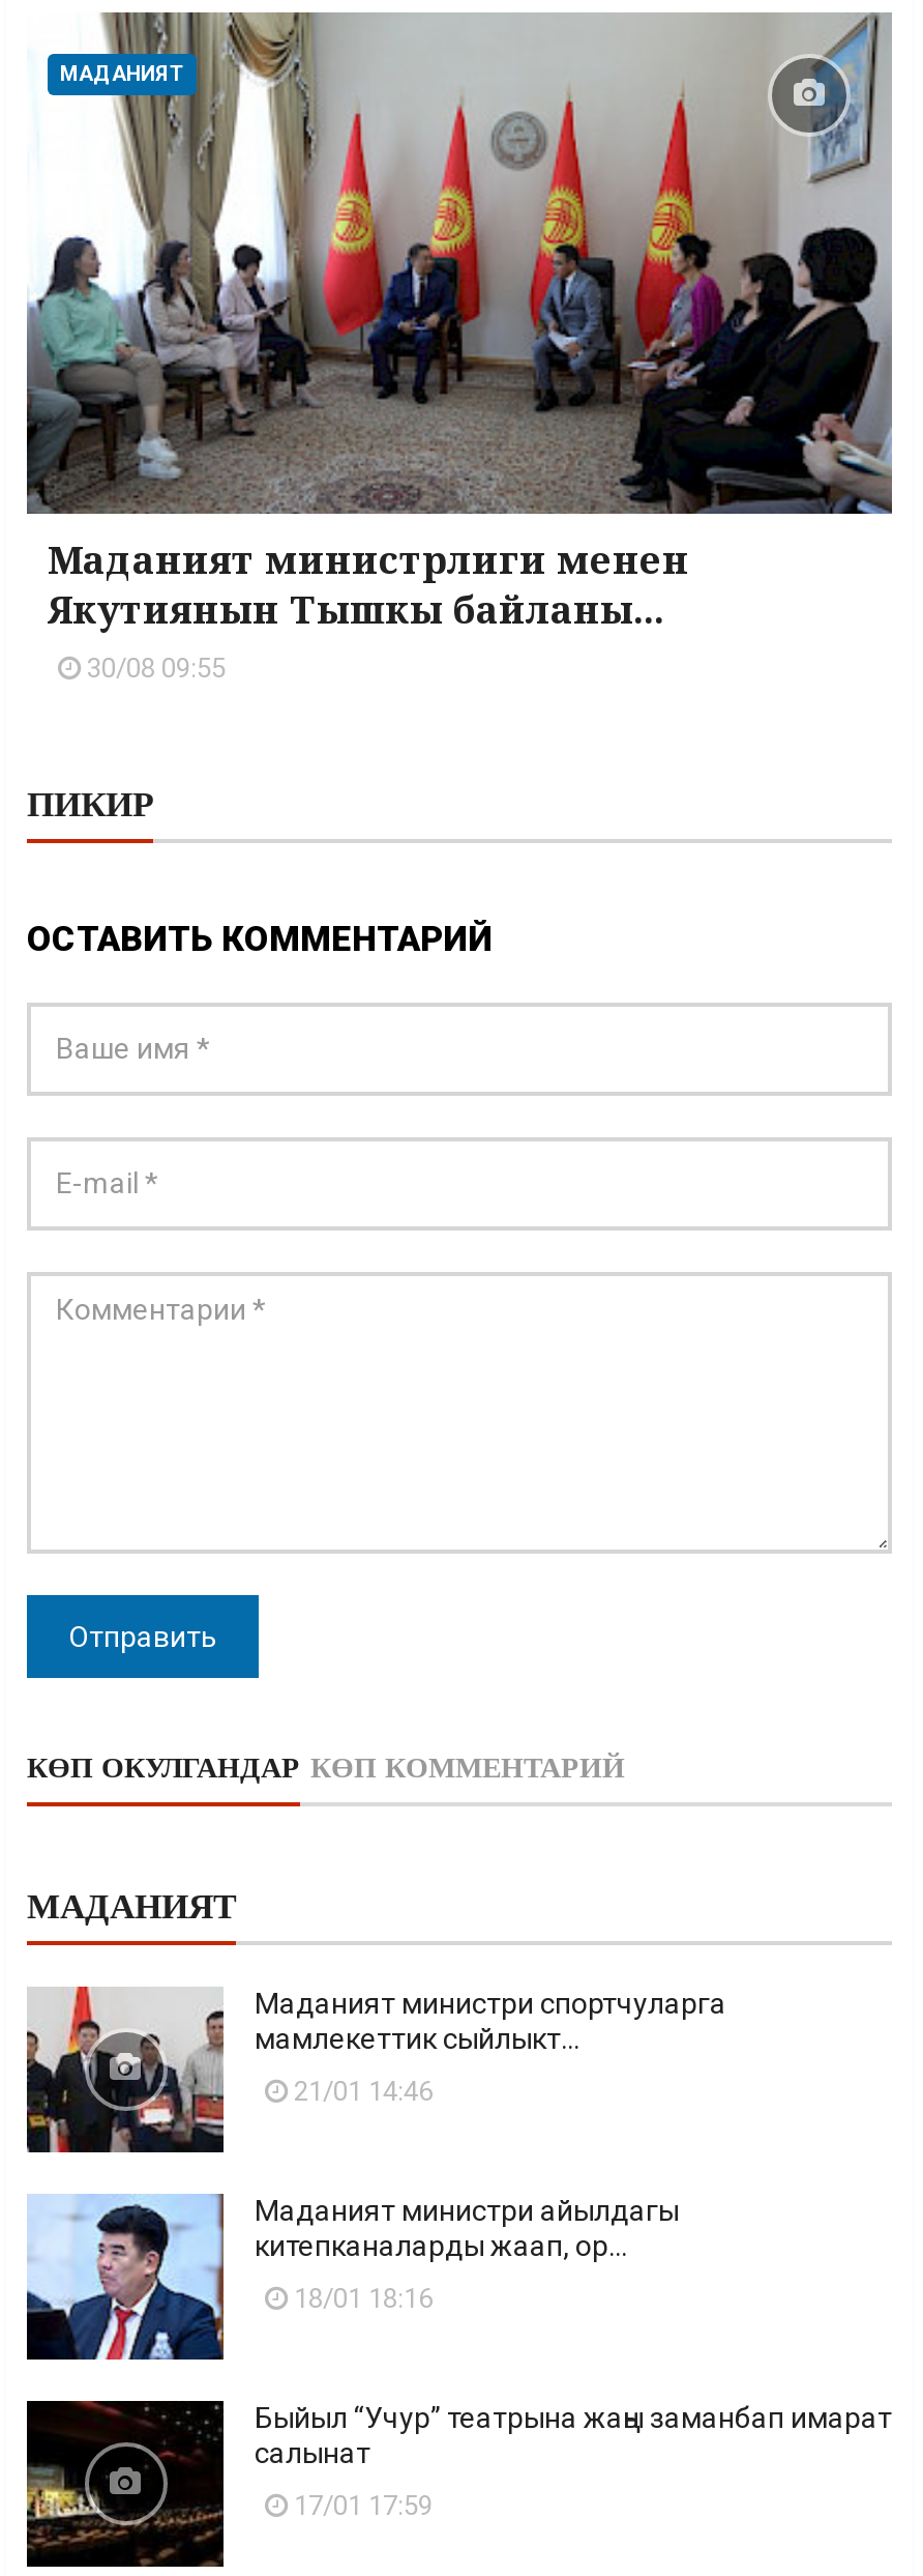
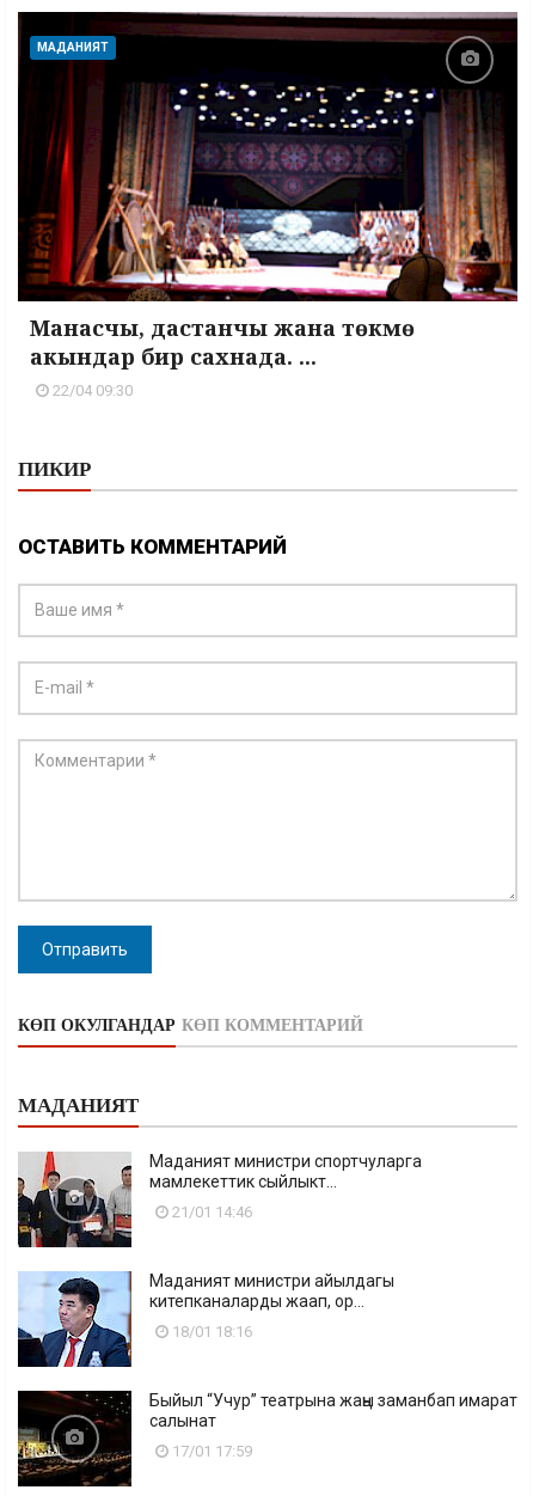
- [image]
- Маданият министрлиги менен
- Якутиянын Тышкы байланы...
- 30/08 09:55
+ [image]
+ Манасчы, дастанчы жана төкмө
+ акындар бир сахнада. ...
+ 22/04 09:30
